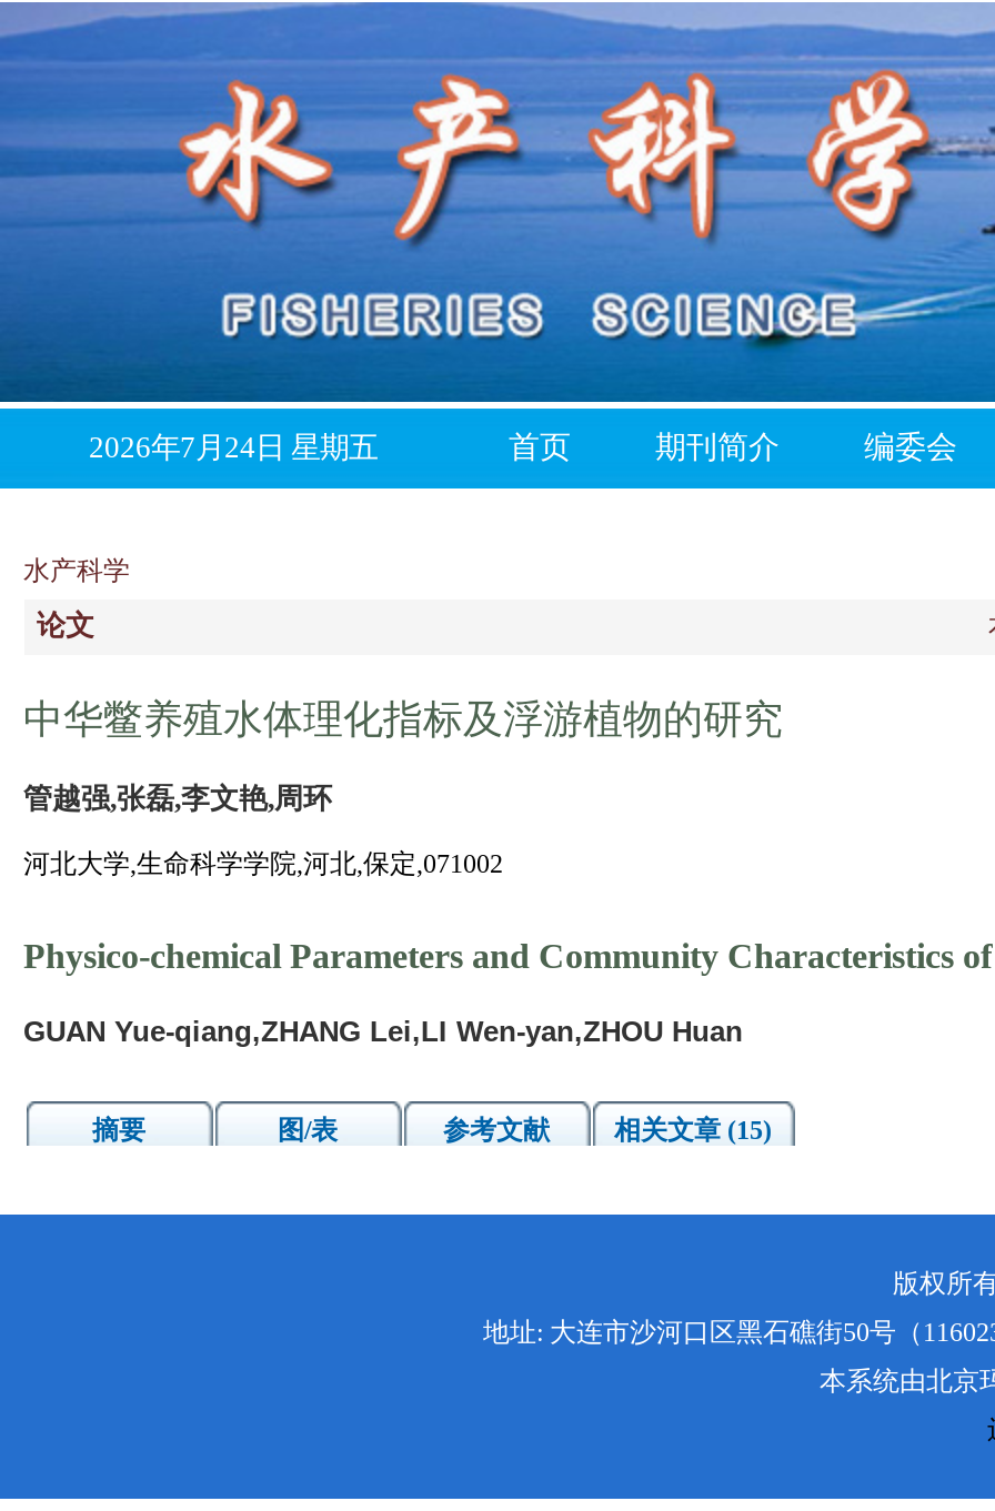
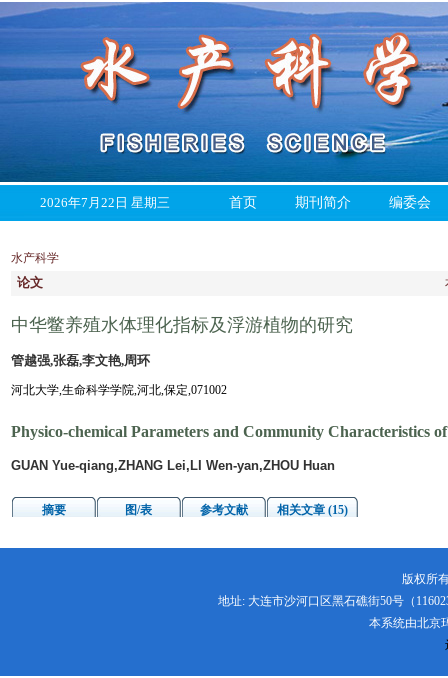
- 2026年7月24日 星期五
+ 2026年7月22日 星期三
